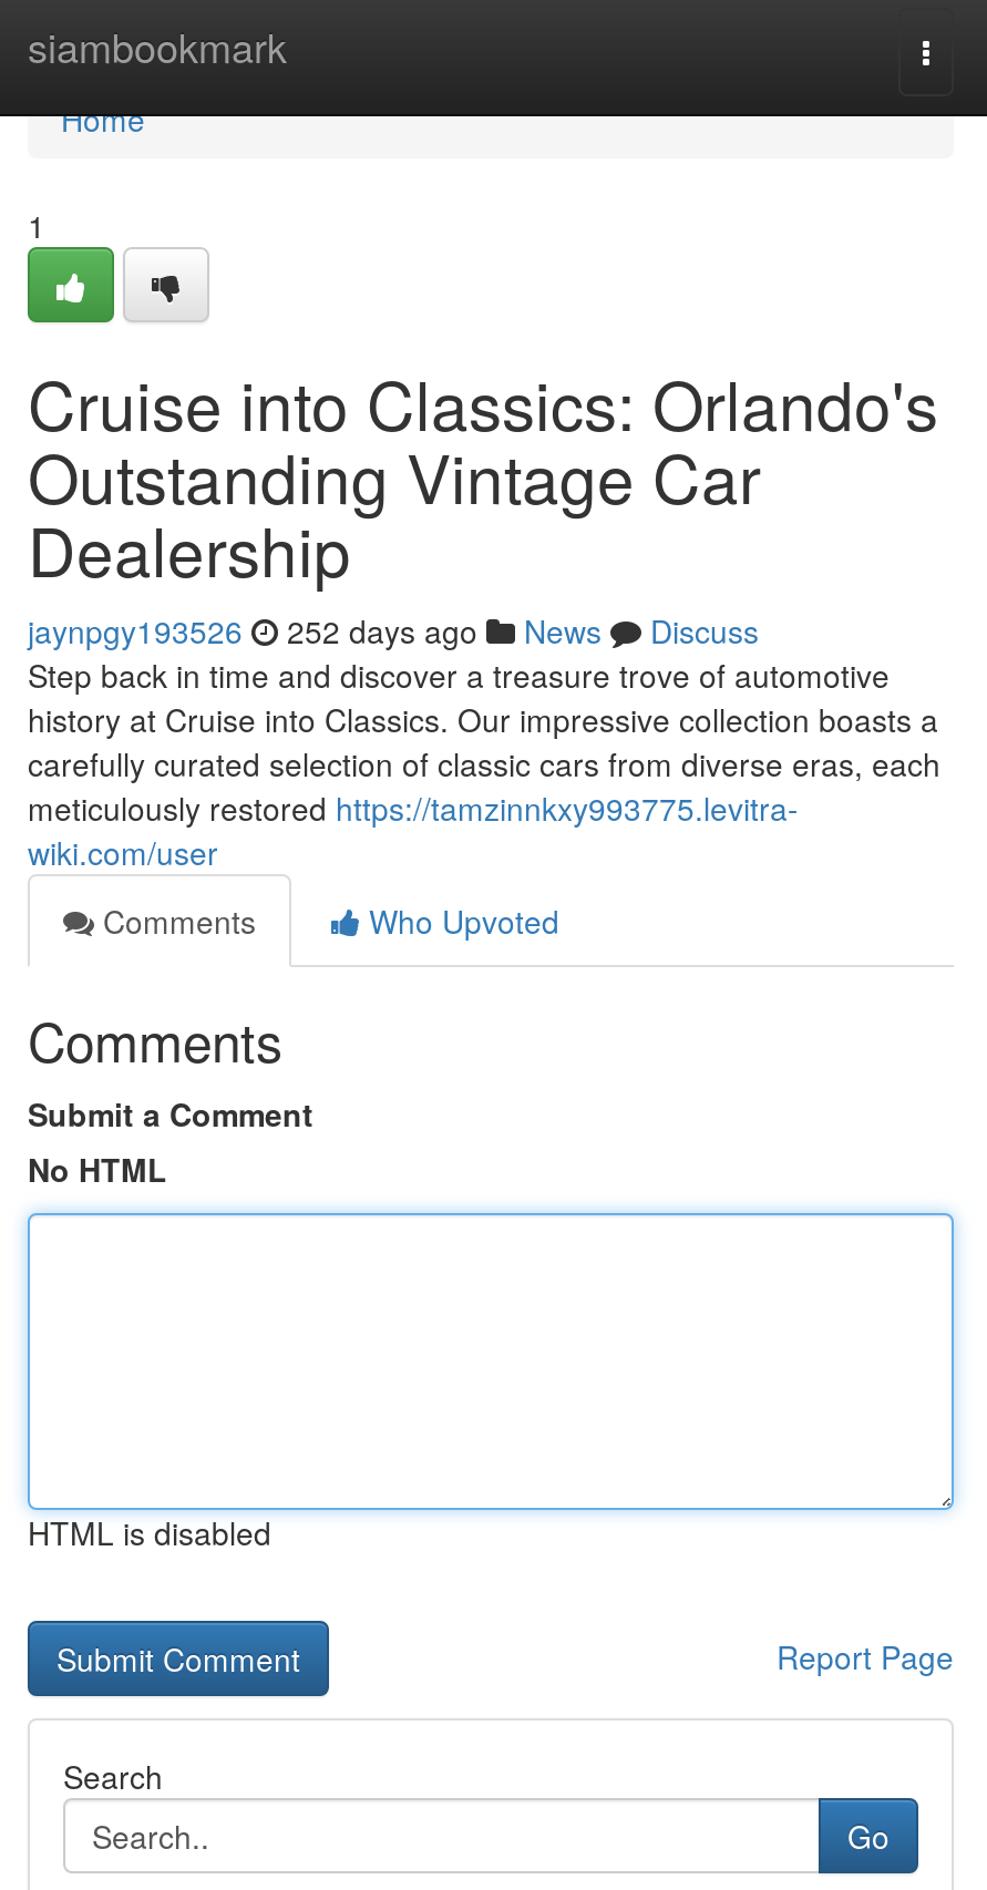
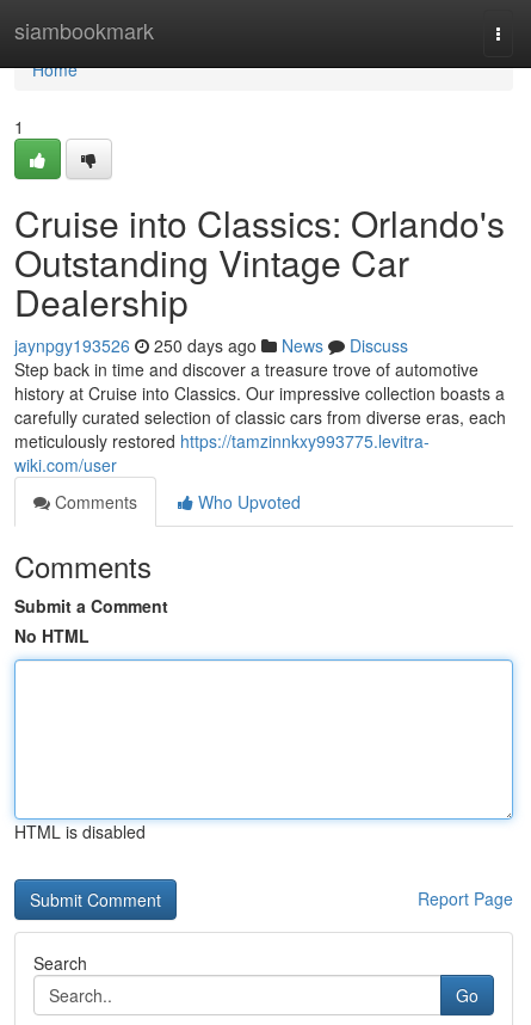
- jaynpgy193526 252 days ago News Discuss
+ jaynpgy193526 250 days ago News Discuss
